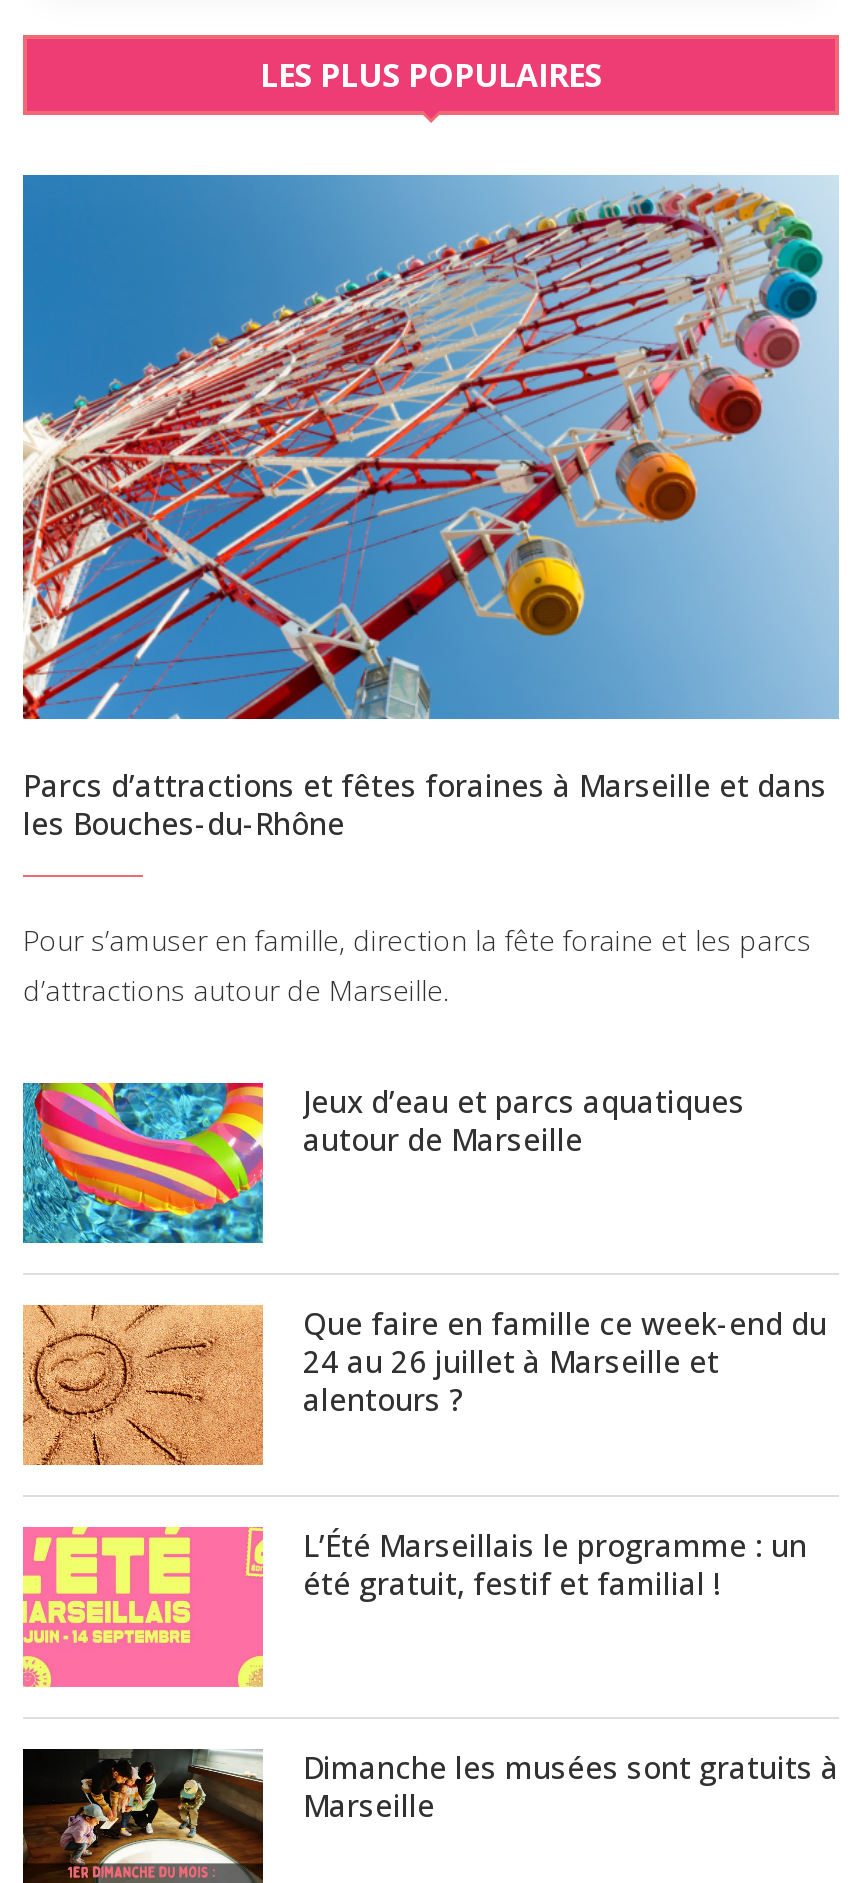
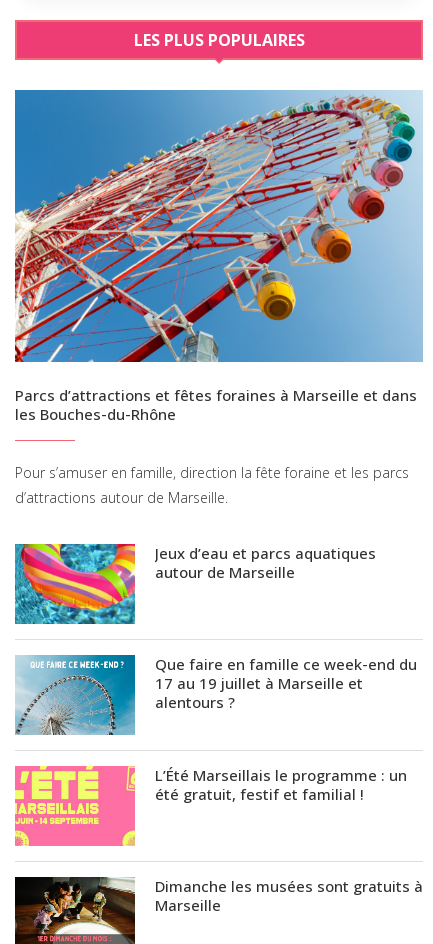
- [image]
- 24 au 26 juillet à Marseille et
+ [image]
+ 17 au 19 juillet à Marseille et
